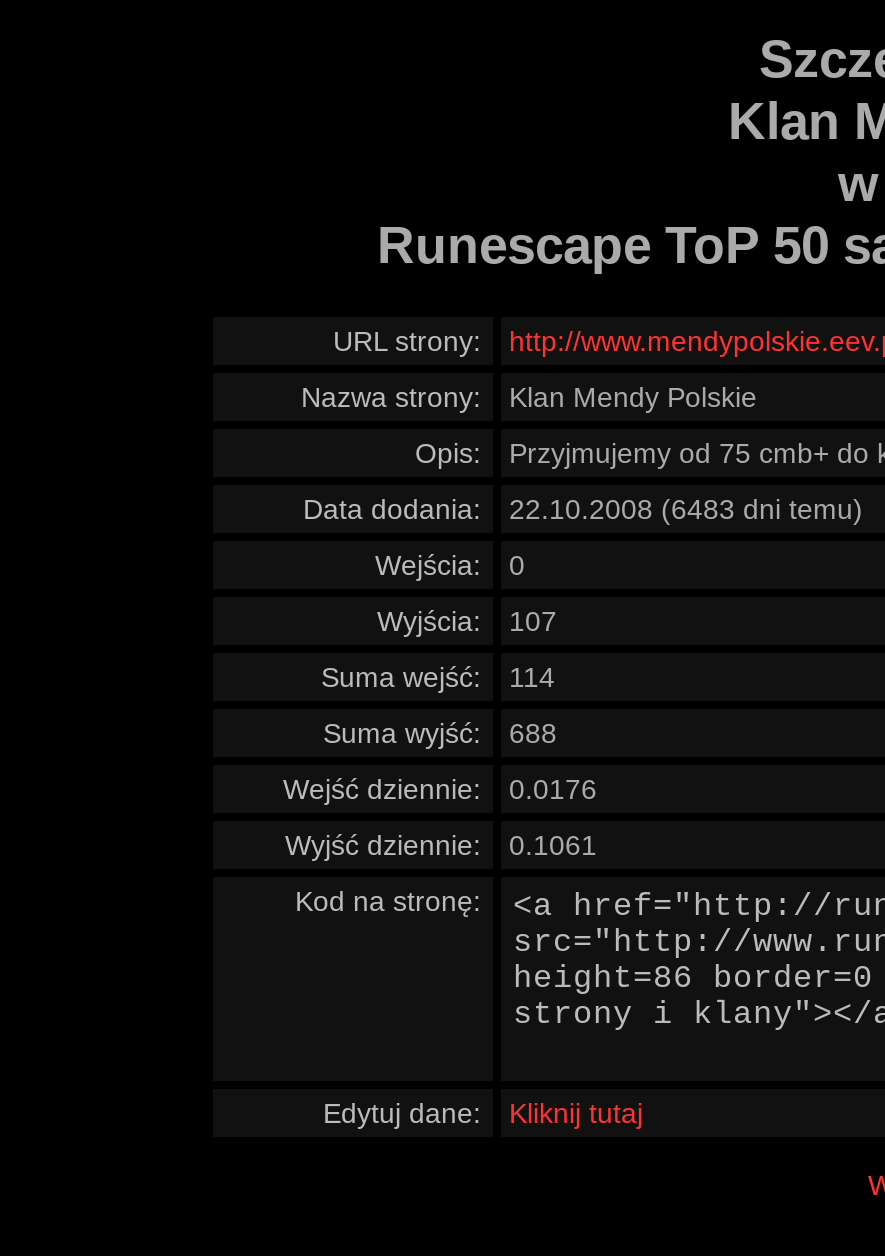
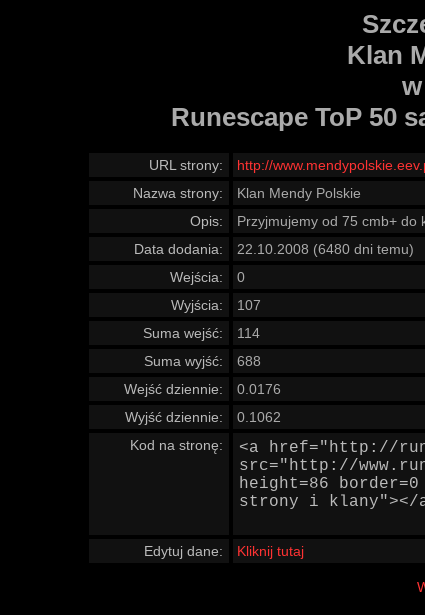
- Data dodania: 22.10.2008 (6483 dni temu)
+ Data dodania: 22.10.2008 (6480 dni temu)

- Wyjść dziennie: 0.1061
+ Wyjść dziennie: 0.1062
